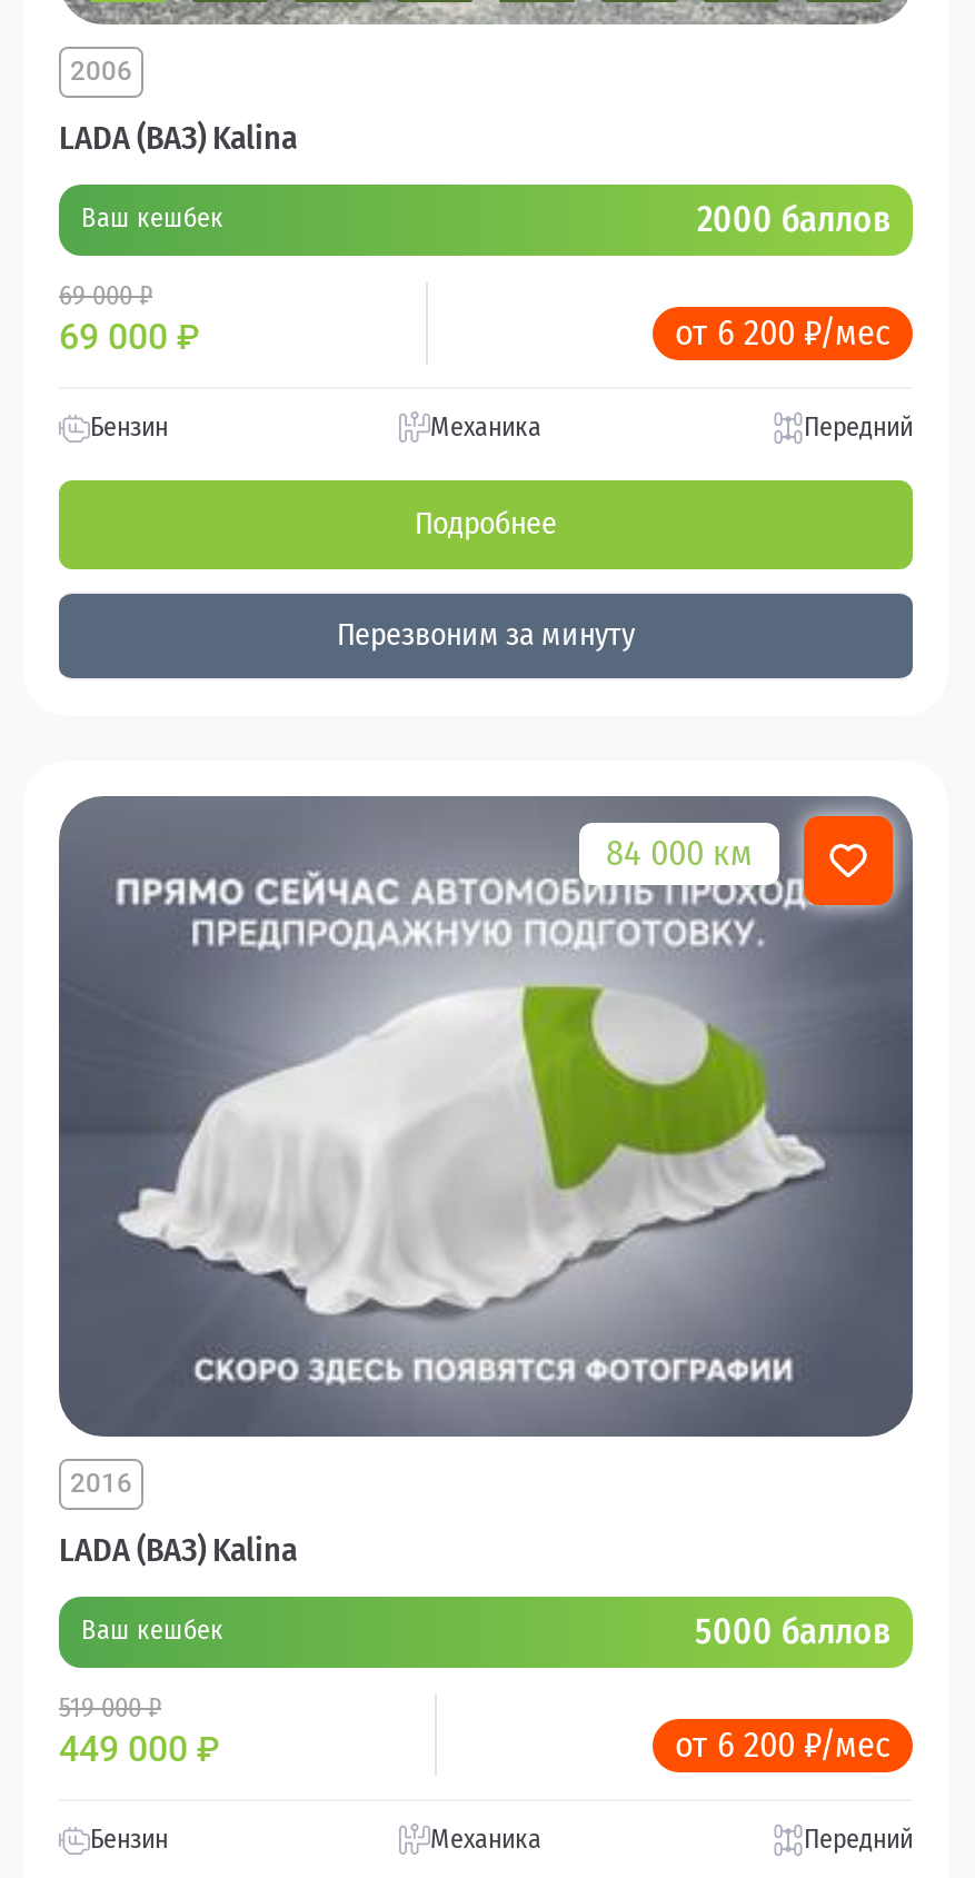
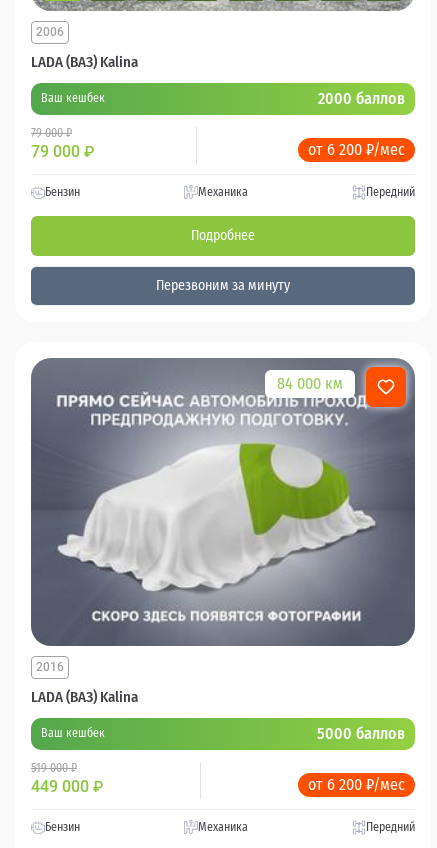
- 69 000 ₽
+ 79 000 ₽

- 69 000 ₽
+ 79 000 ₽
